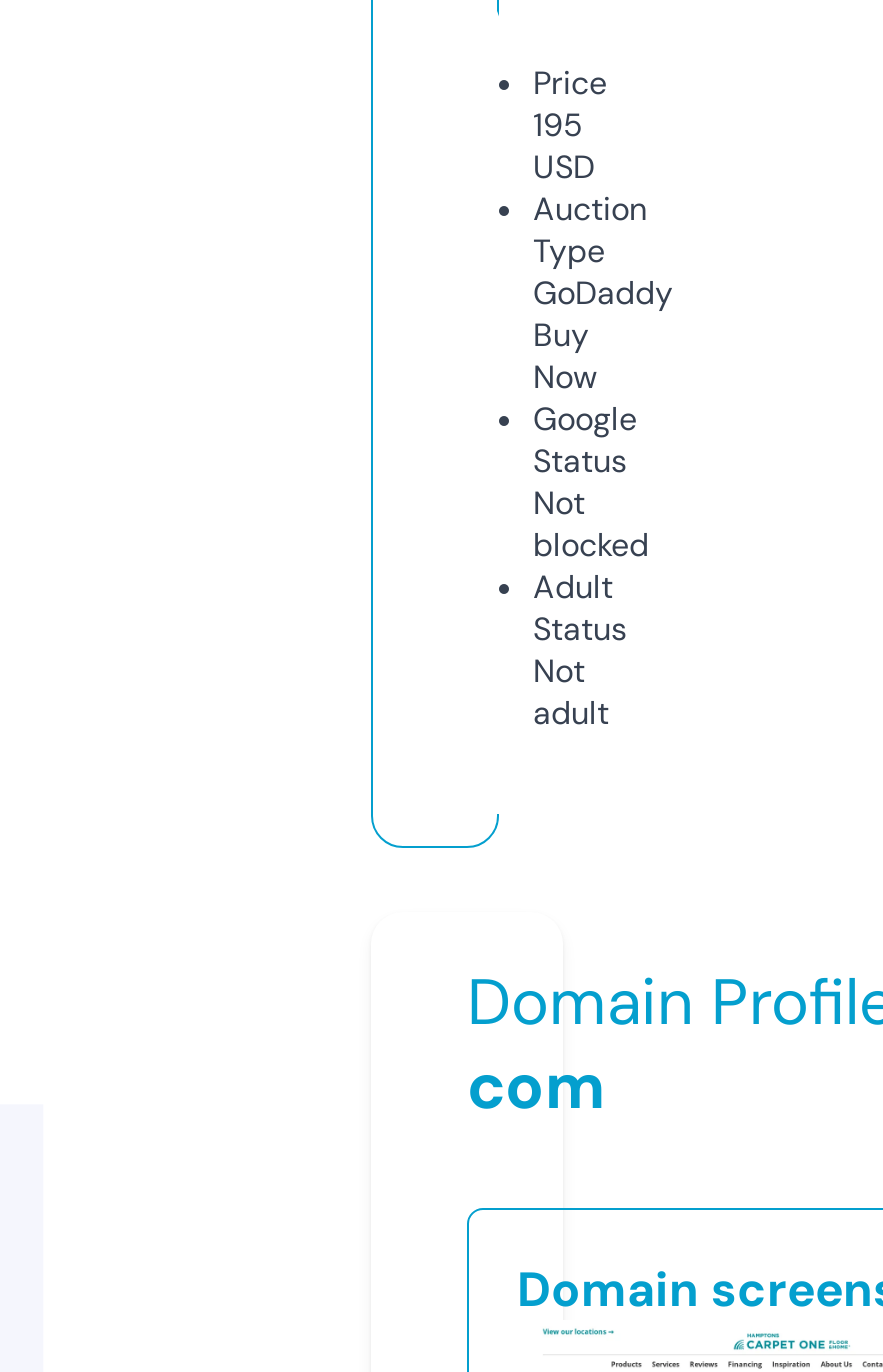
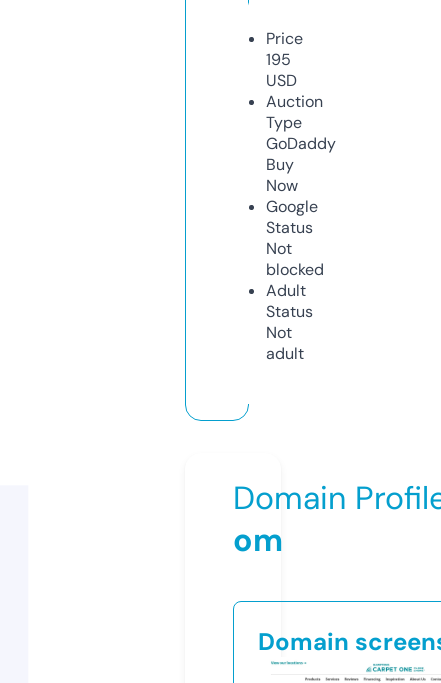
- com
+ om
